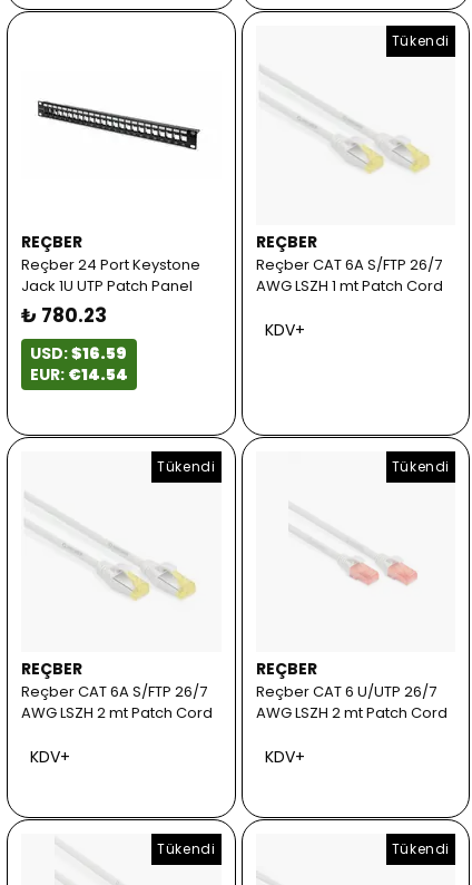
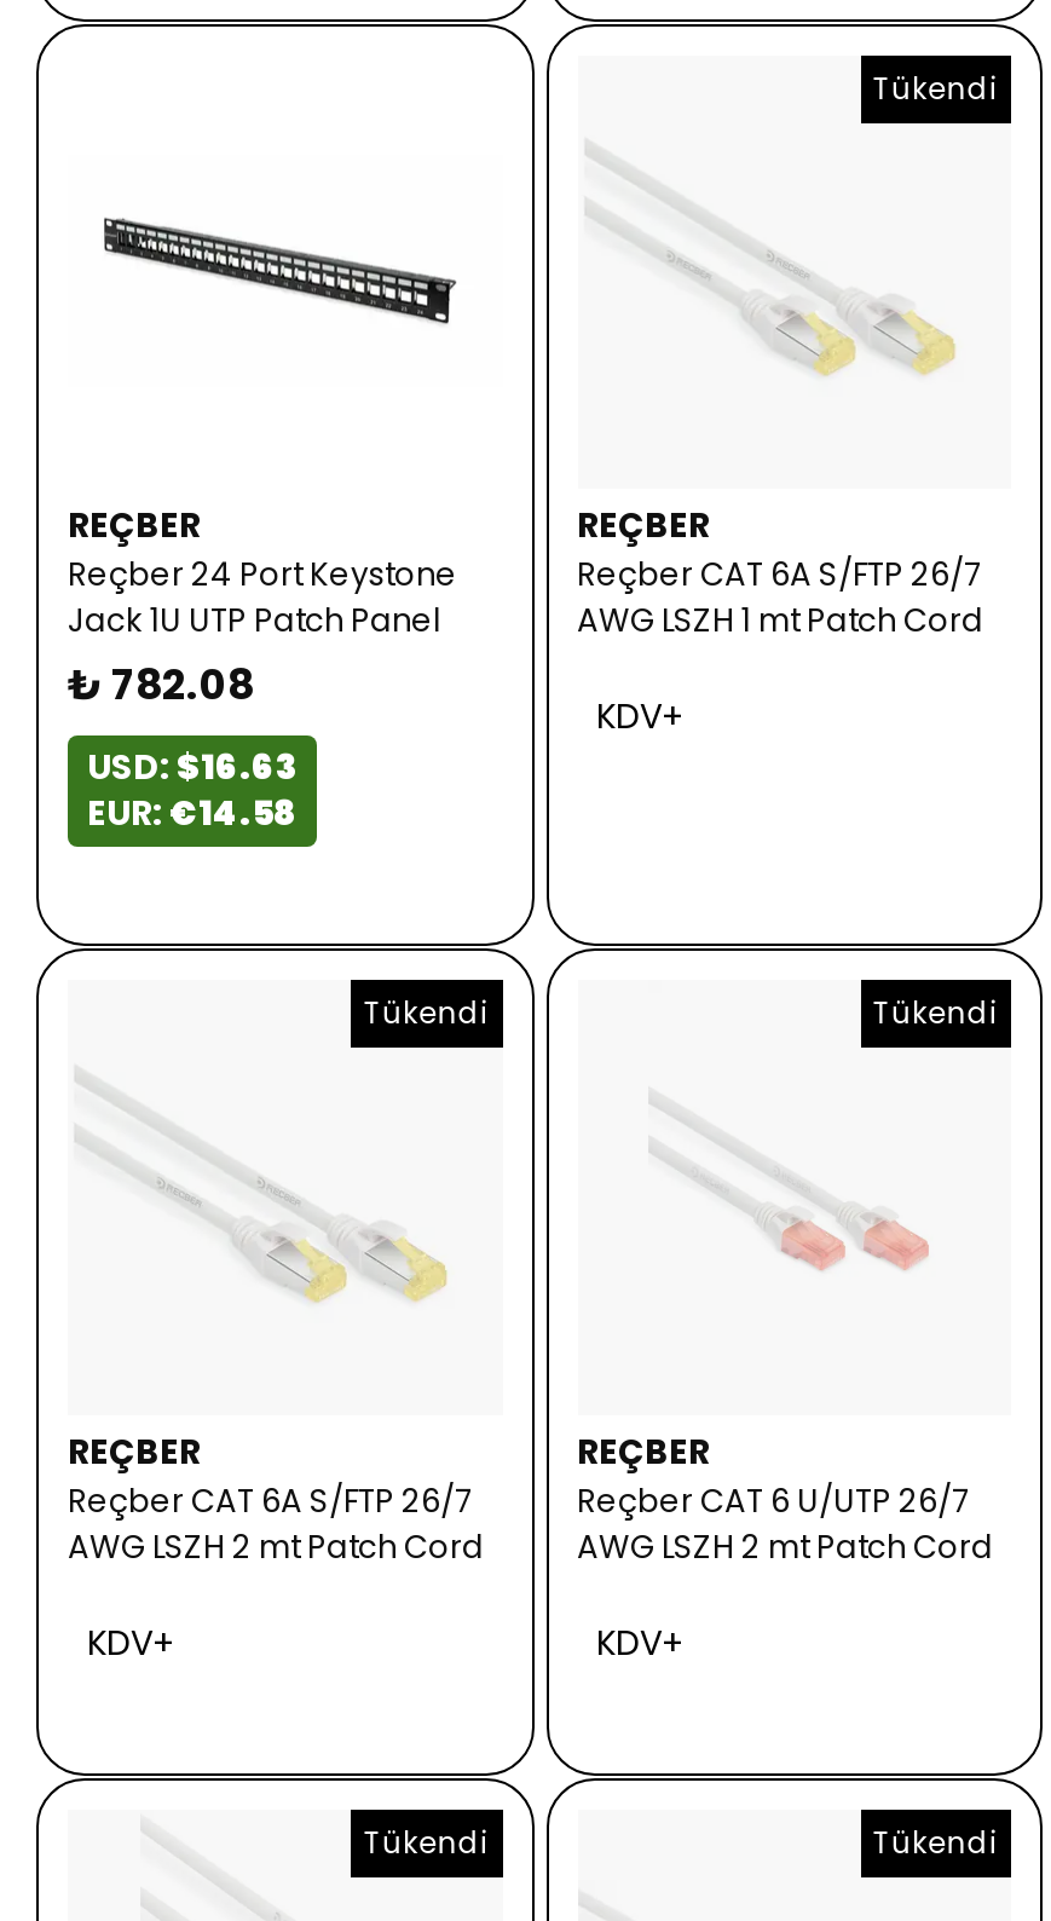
- ₺ 780.23
+ ₺ 782.08

- USD: $16.59
+ USD: $16.63

- EUR: €14.54
+ EUR: €14.58
